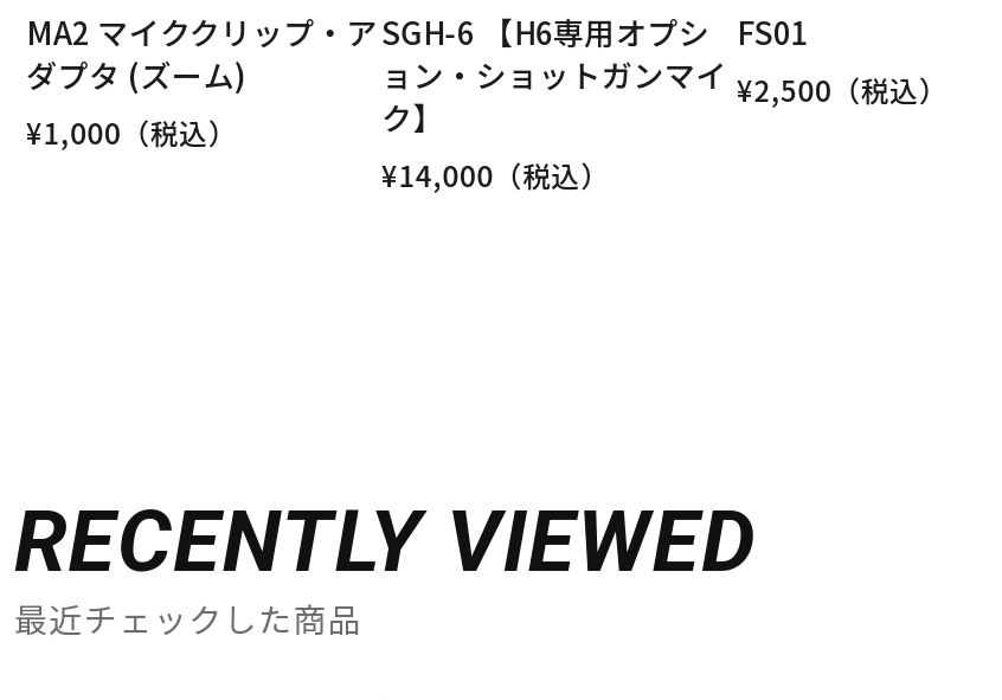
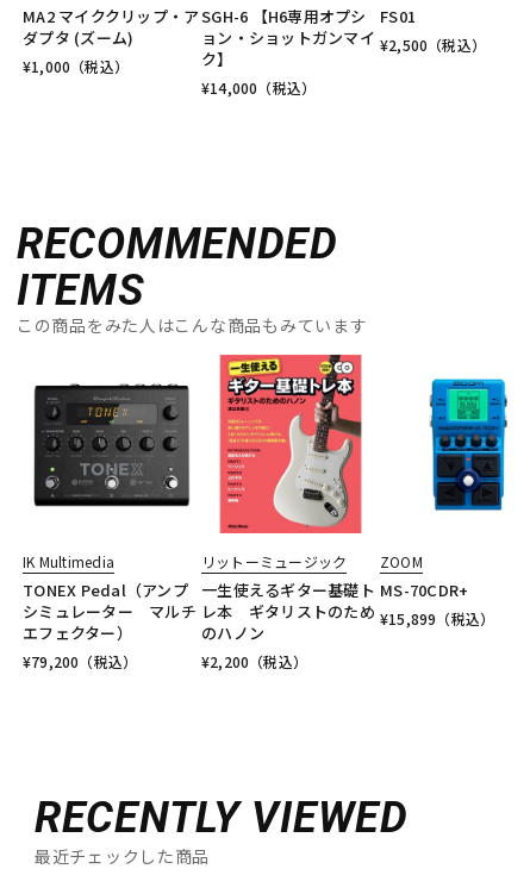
+ RECOMMENDED
+ ITEMS
+ この商品をみた人はこんな商品もみています

+ [image]
+ IK Multimedia
+ TONEX Pedal（アンプ
+ シミュレーター マルチ
+ エフェクター）
+ ¥79,200（税込）

+ [image]
+ リットーミュージック
+ 一生使えるギター基礎ト
+ レ本 ギタリストのため
+ のハノン
+ ¥2,200（税込）

+ [image]
+ ZOOM
+ MS-70CDR+
+ ¥15,899（税込）
